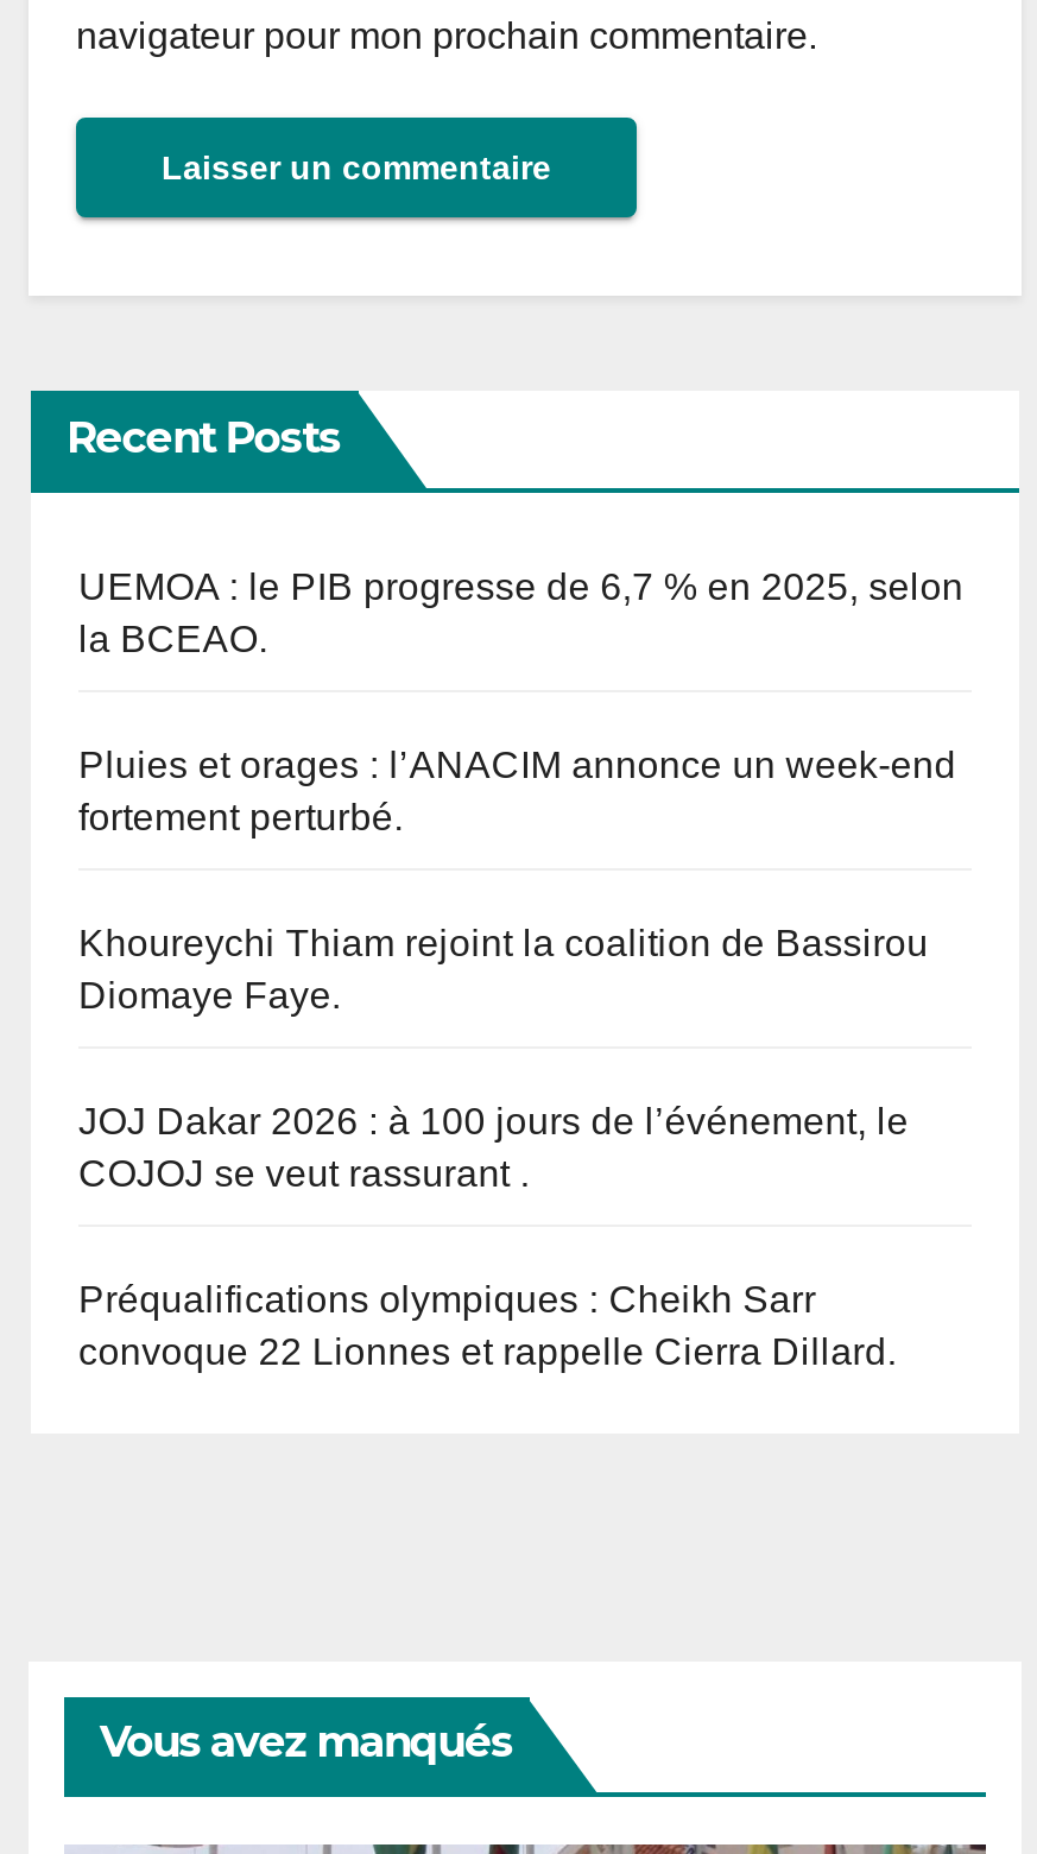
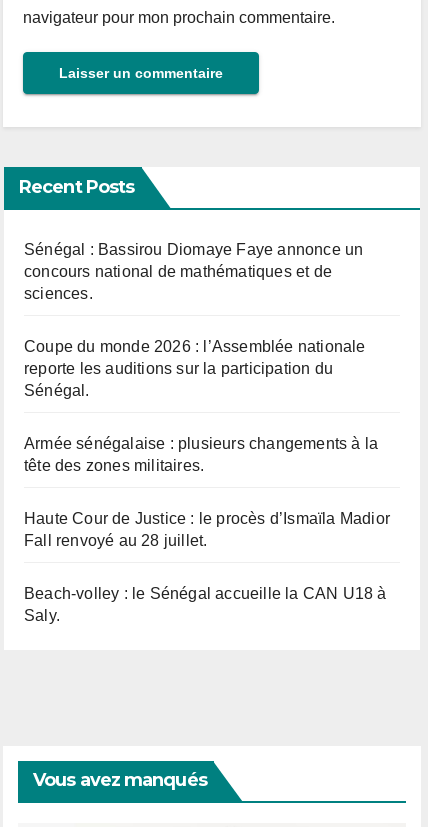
- UEMOA : le PIB progresse de 6,7 % en 2025, selon
- la BCEAO.
+ Sénégal : Bassirou Diomaye Faye annonce un
+ concours national de mathématiques et de
+ sciences.

- Pluies et orages : l’ANACIM annonce un week-end
- fortement perturbé.
+ Coupe du monde 2026 : l’Assemblée nationale
+ reporte les auditions sur la participation du
+ Sénégal.

- Khoureychi Thiam rejoint la coalition de Bassirou
- Diomaye Faye.
+ Armée sénégalaise : plusieurs changements à la
+ tête des zones militaires.

- JOJ Dakar 2026 : à 100 jours de l’événement, le
- COJOJ se veut rassurant .
+ Haute Cour de Justice : le procès d’Ismaïla Madior
+ Fall renvoyé au 28 juillet.

- Préqualifications olympiques : Cheikh Sarr
- convoque 22 Lionnes et rappelle Cierra Dillard.
+ Beach-volley : le Sénégal accueille la CAN U18 à
+ Saly.
